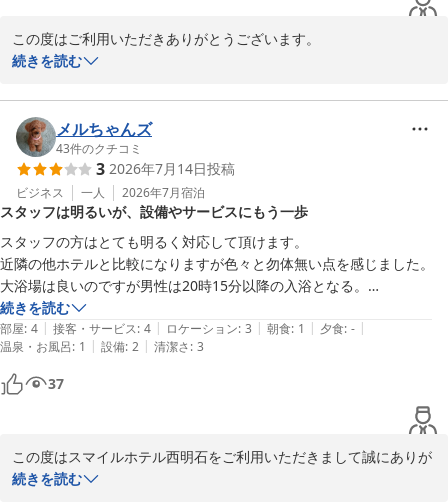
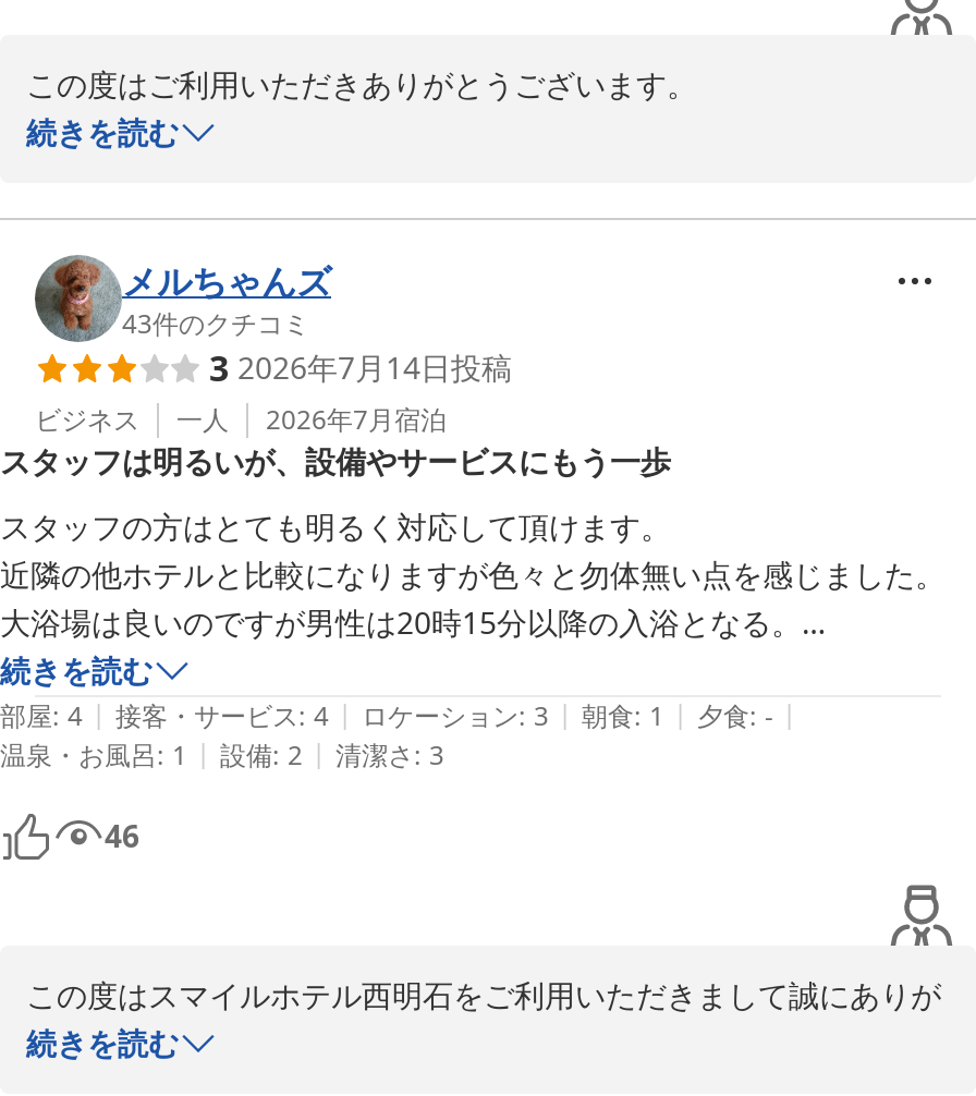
- 37
+ 46
